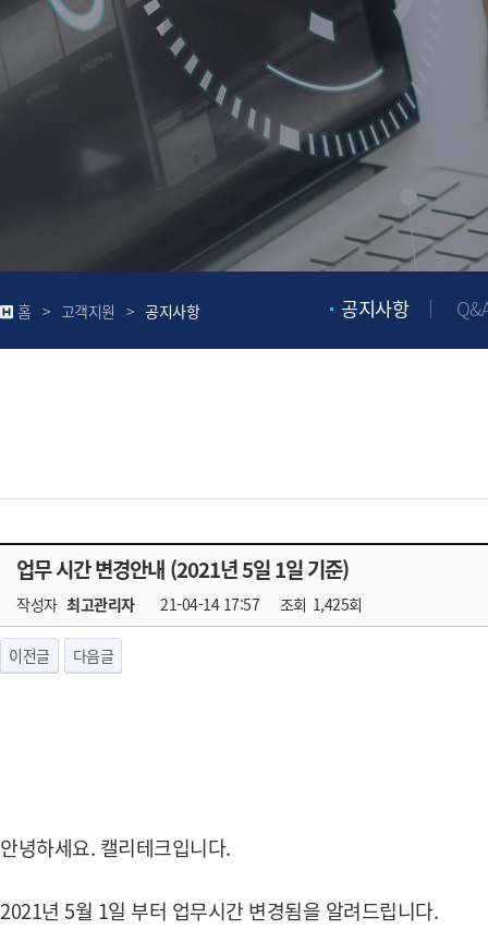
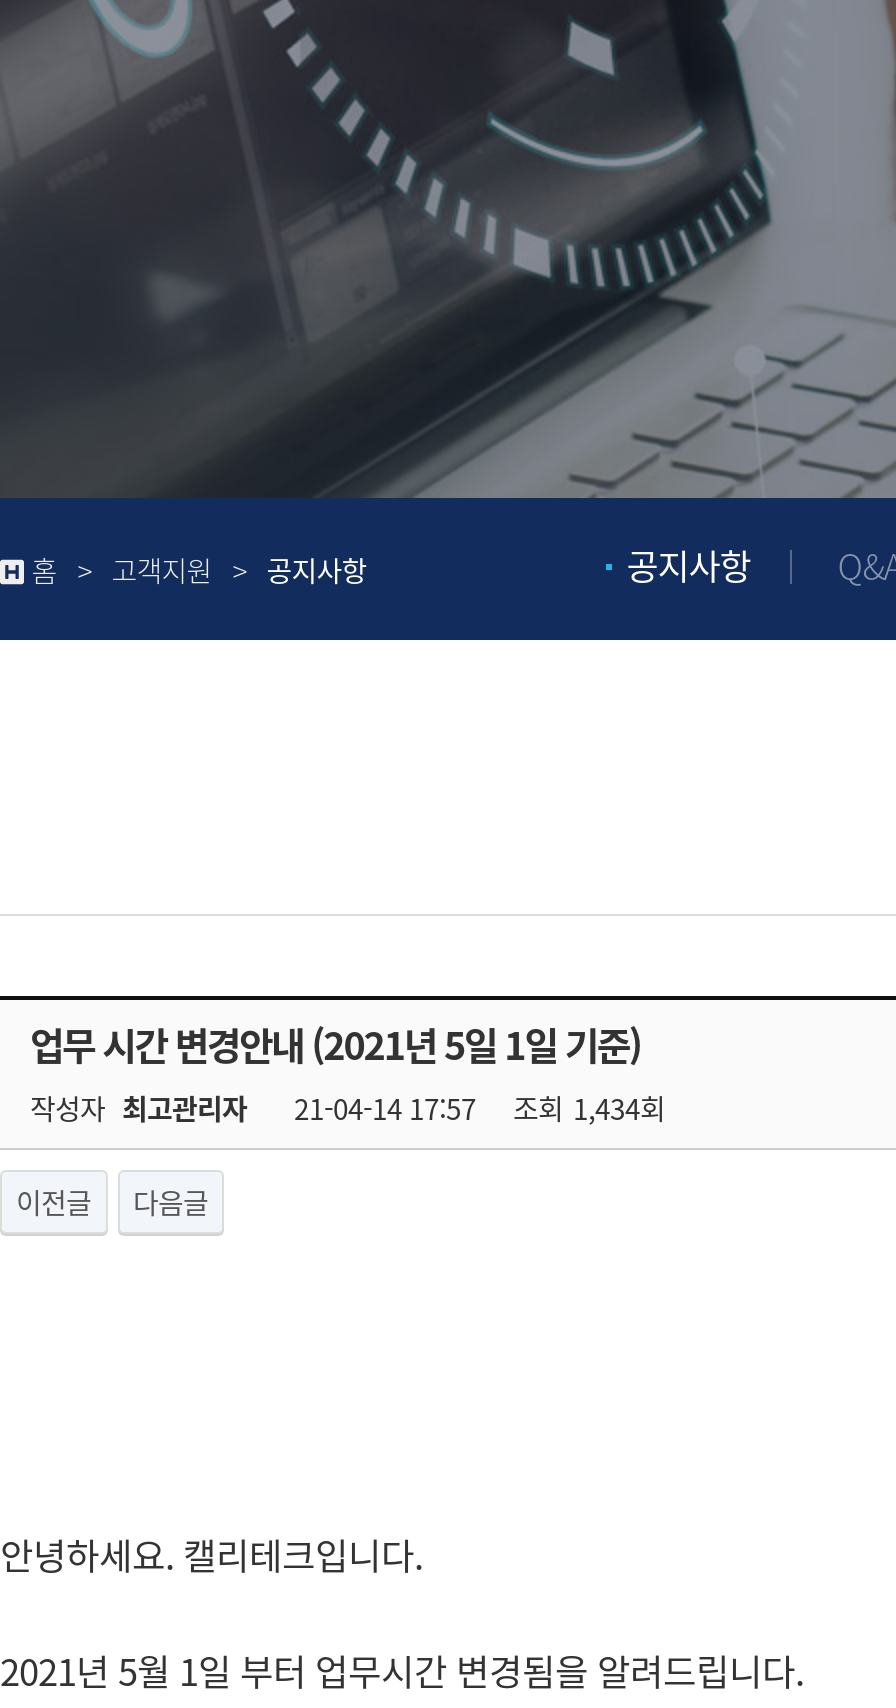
- 작성자 최고관리자 21-04-14 17:57 조회 1,425회
+ 작성자 최고관리자 21-04-14 17:57 조회 1,434회
